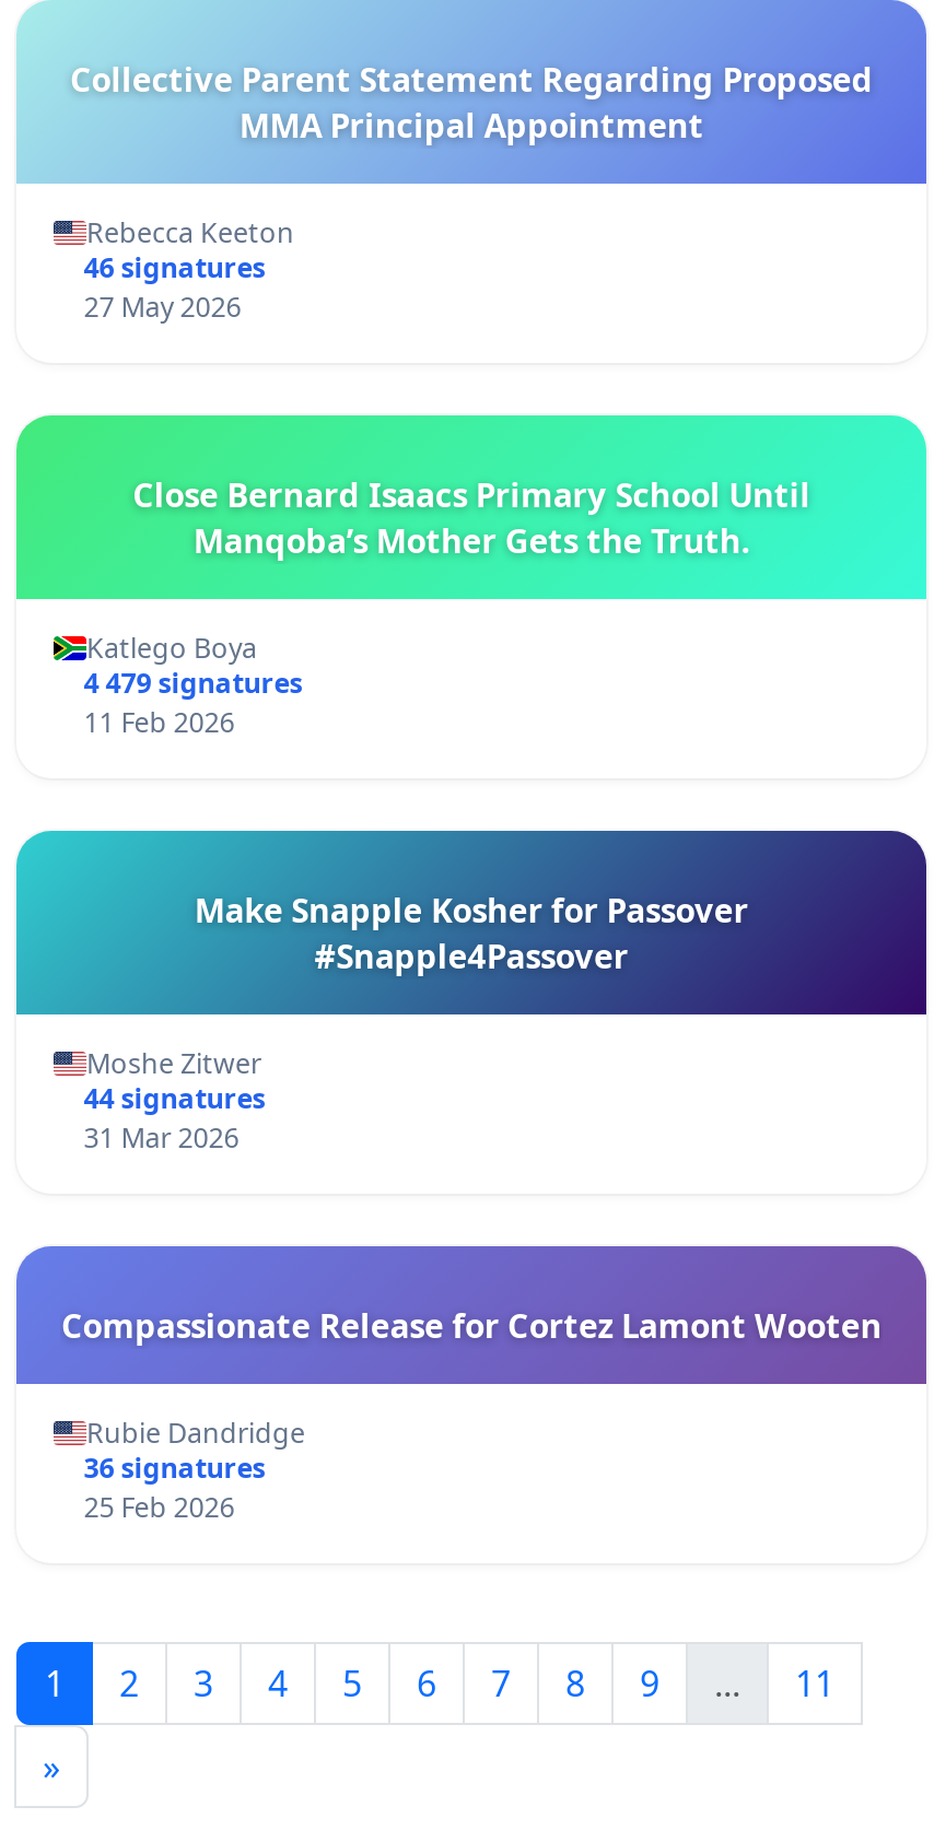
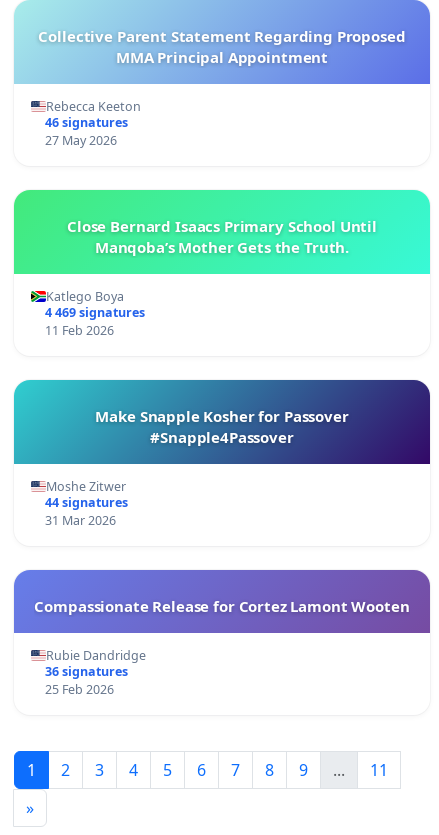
- 4 479 signatures
+ 4 469 signatures
